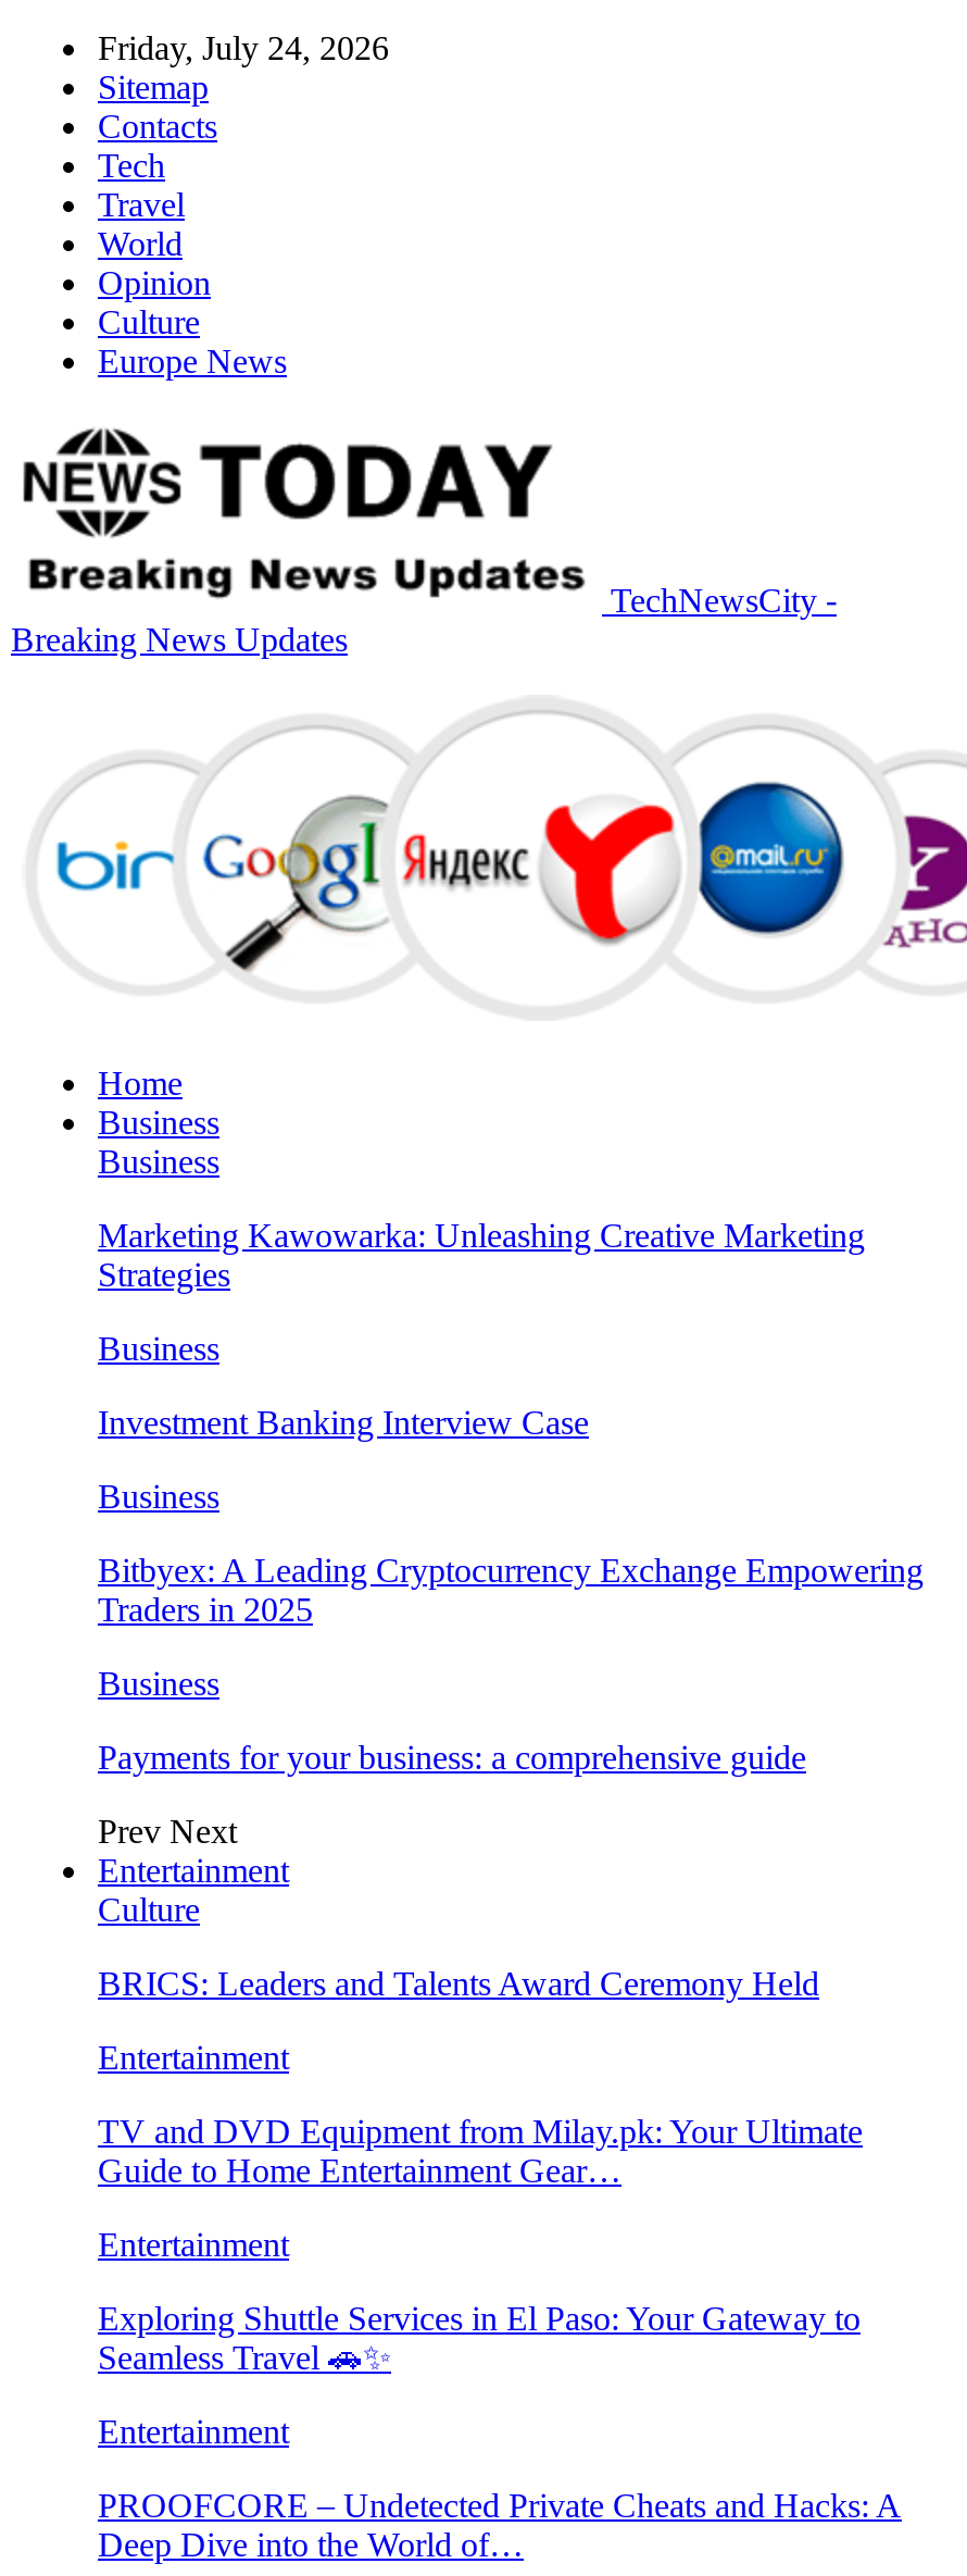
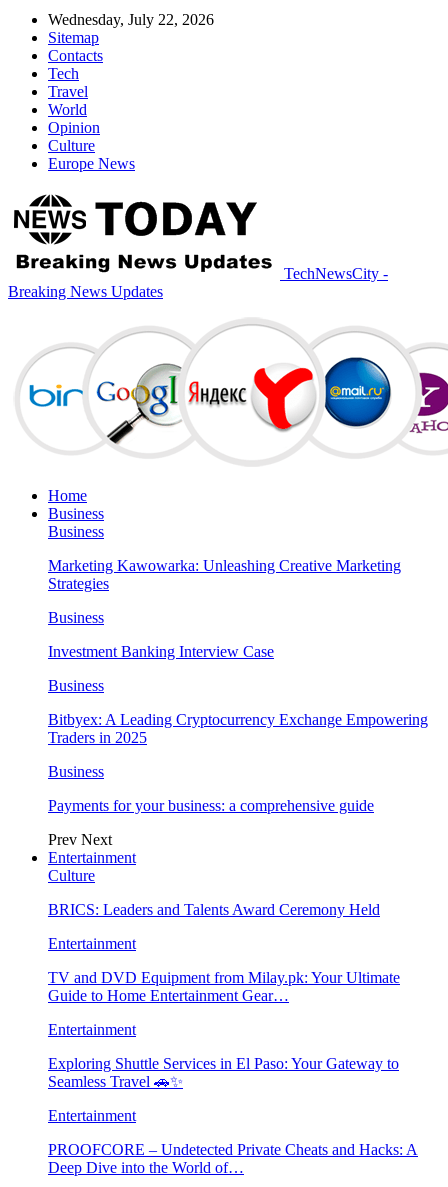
- Friday, July 24, 2026
+ Wednesday, July 22, 2026
